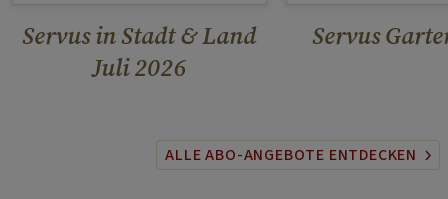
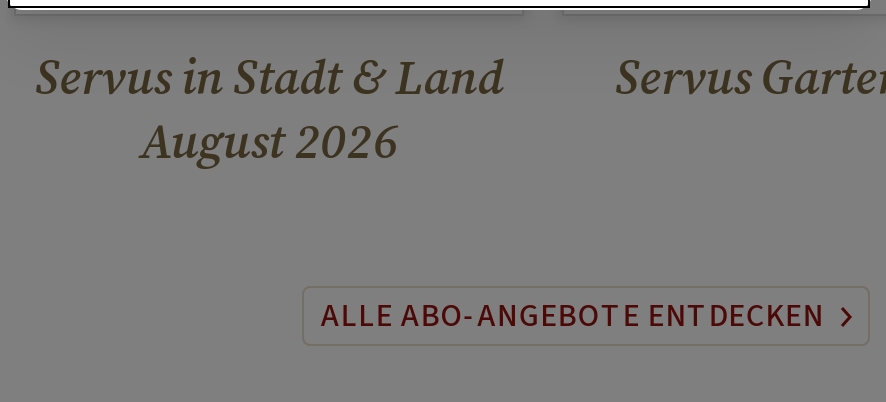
- Juli 2026
+ August 2026
